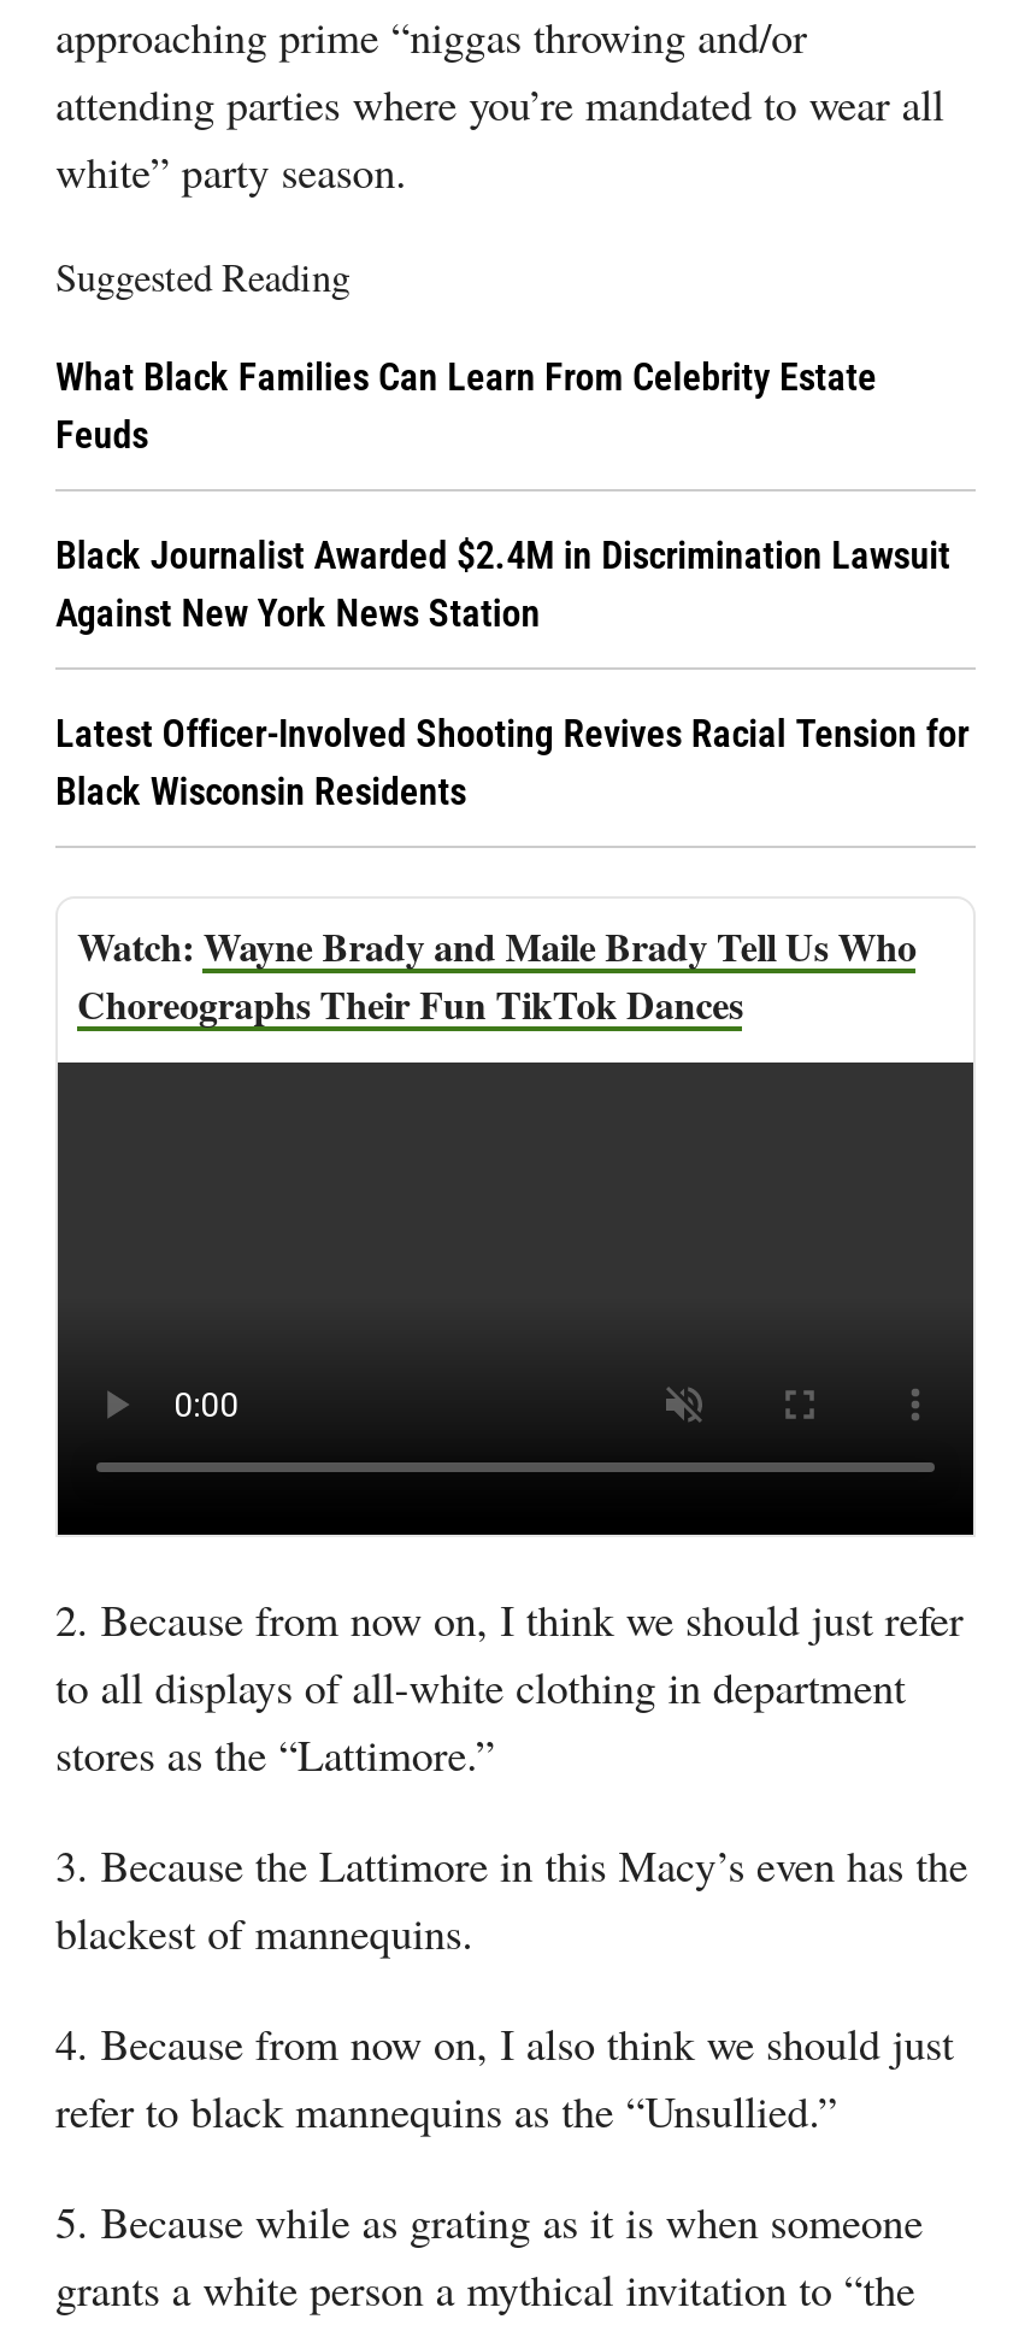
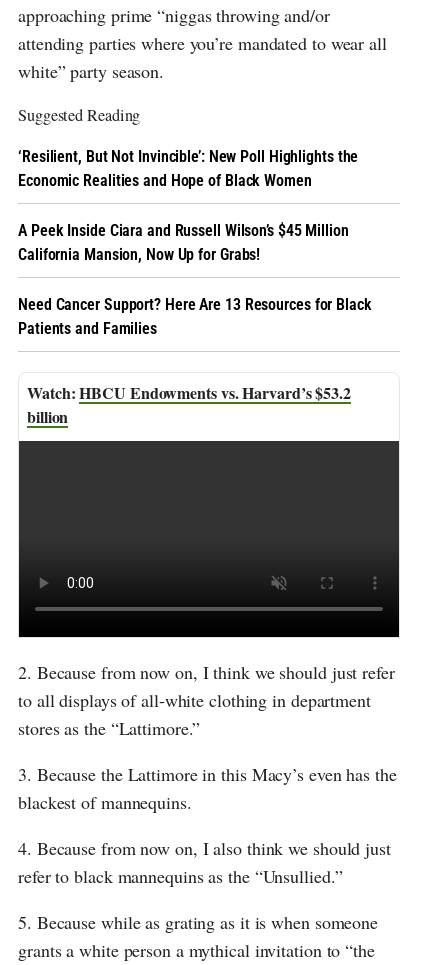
- What Black Families Can Learn From Celebrity Estate
- Feuds
+ ‘Resilient, But Not Invincible’: New Poll Highlights the
+ Economic Realities and Hope of Black Women

- Black Journalist Awarded $2.4M in Discrimination Lawsuit
- Against New York News Station
+ A Peek Inside Ciara and Russell Wilson’s $45 Million
+ California Mansion, Now Up for Grabs!

- Latest Officer-Involved Shooting Revives Racial Tension for
- Black Wisconsin Residents
+ Need Cancer Support? Here Are 13 Resources for Black
+ Patients and Families

- Wayne Brady and Maile Brady Tell Us Who
- Choreographs Their Fun TikTok Dances
+ HBCU Endowments vs. Harvard’s $53.2
+ billion
